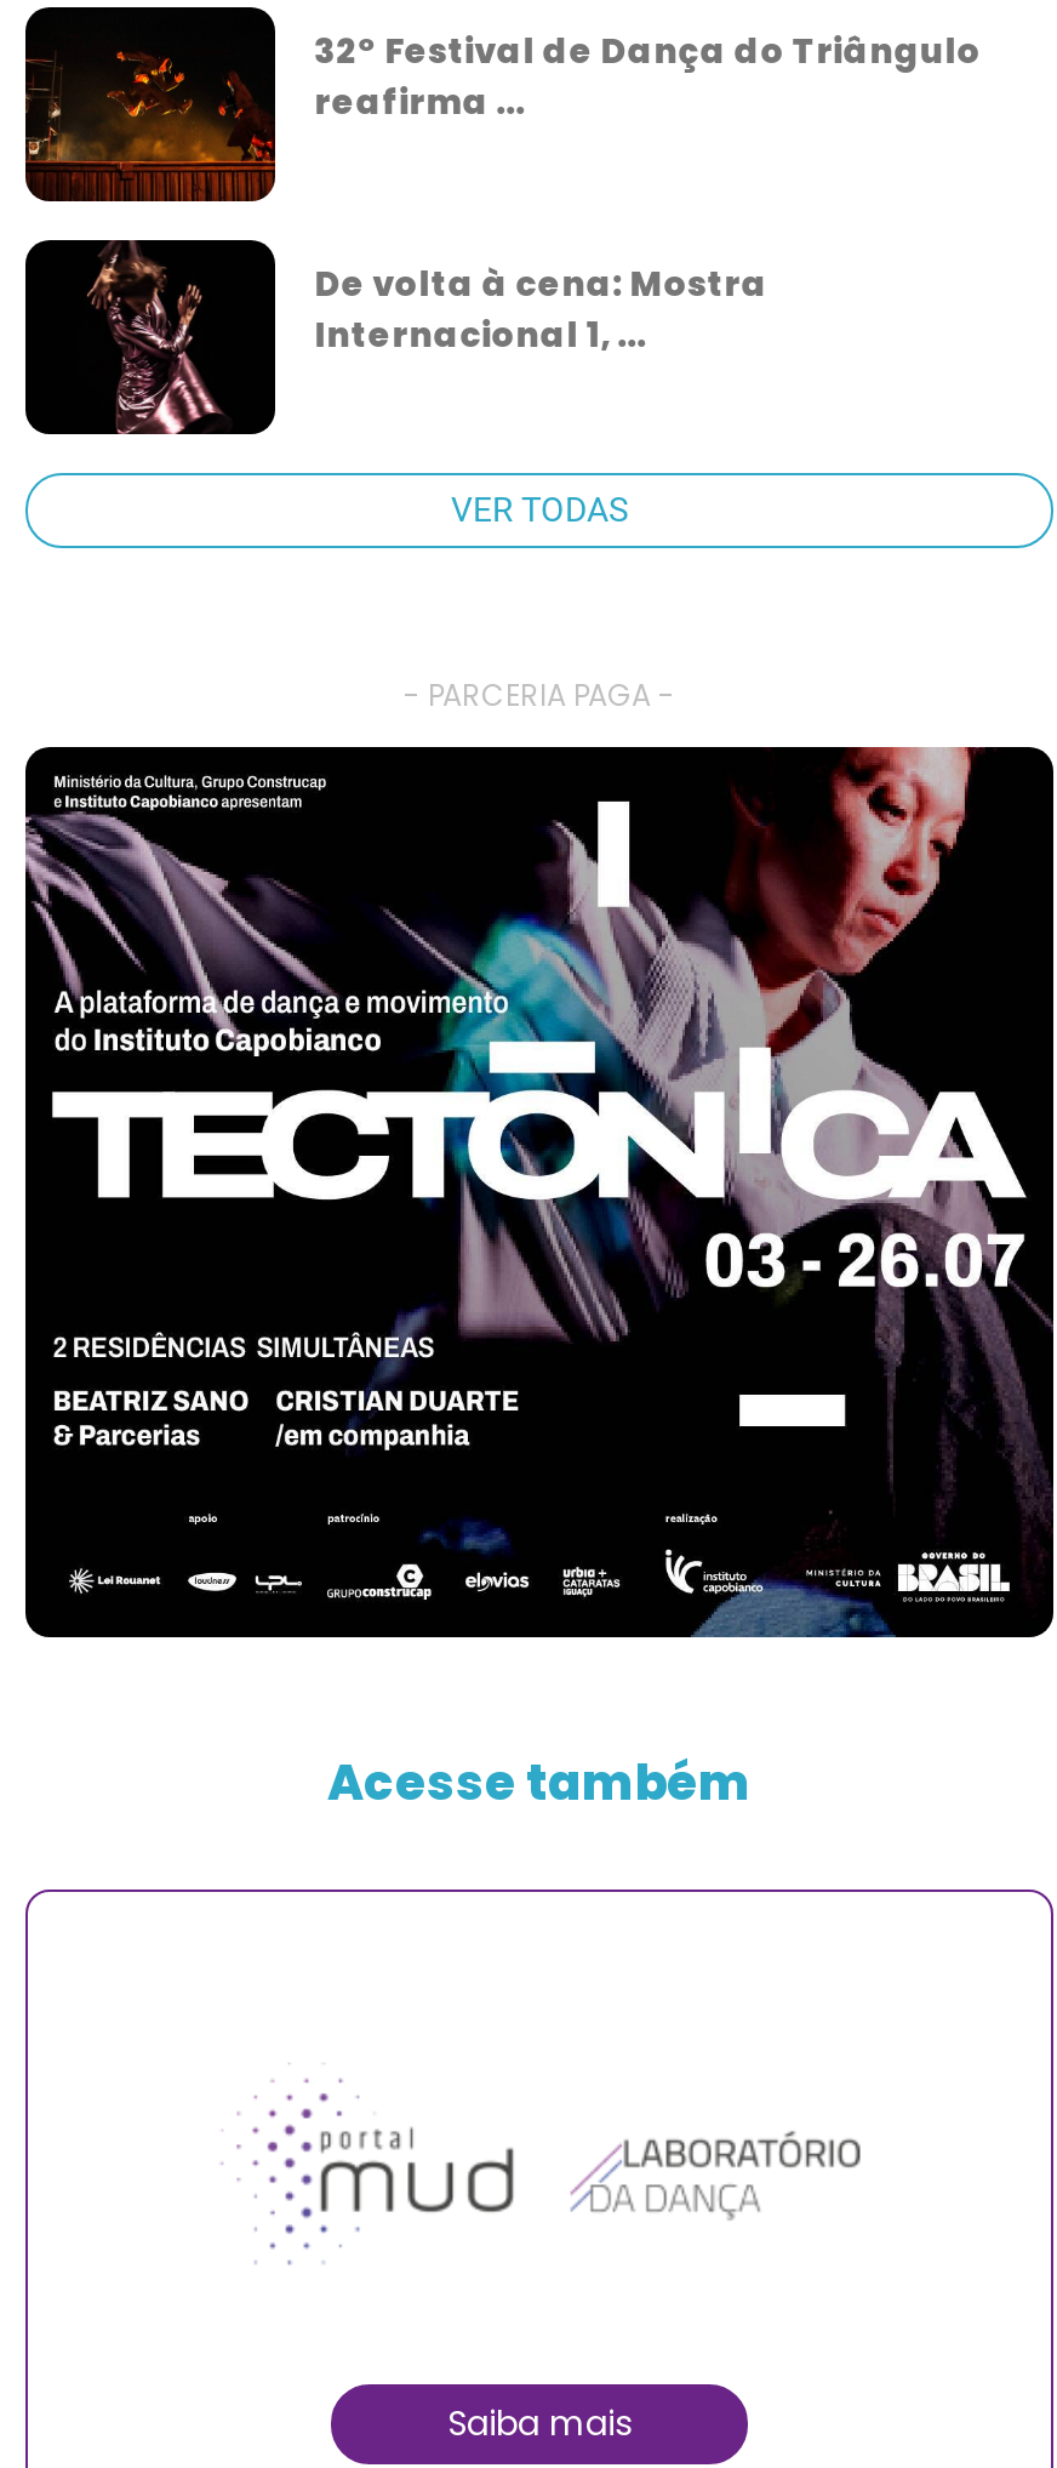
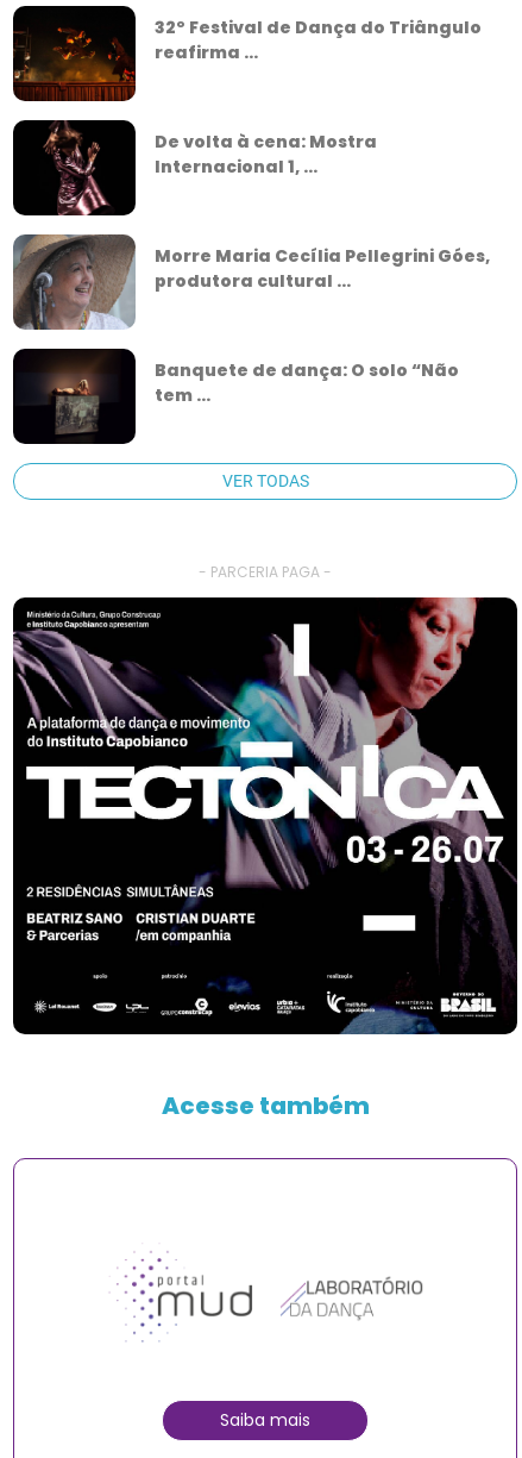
+ [image]
+ Morre Maria Cecília Pellegrini Góes,
+ produtora cultural ...

+ [image]

+ Banquete de dança: O solo “Não
+ tem ...
